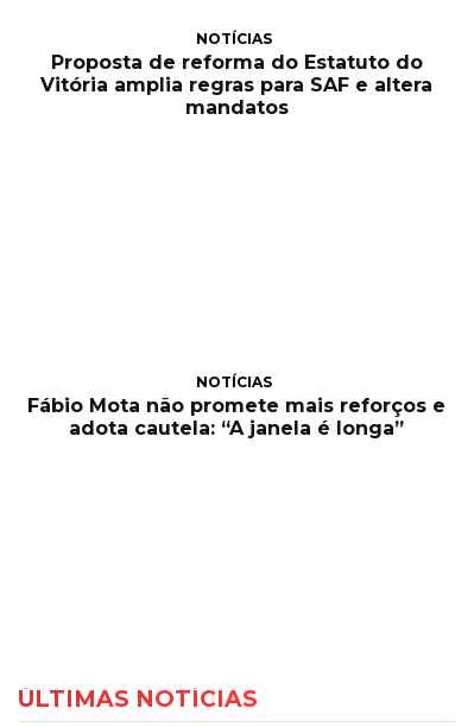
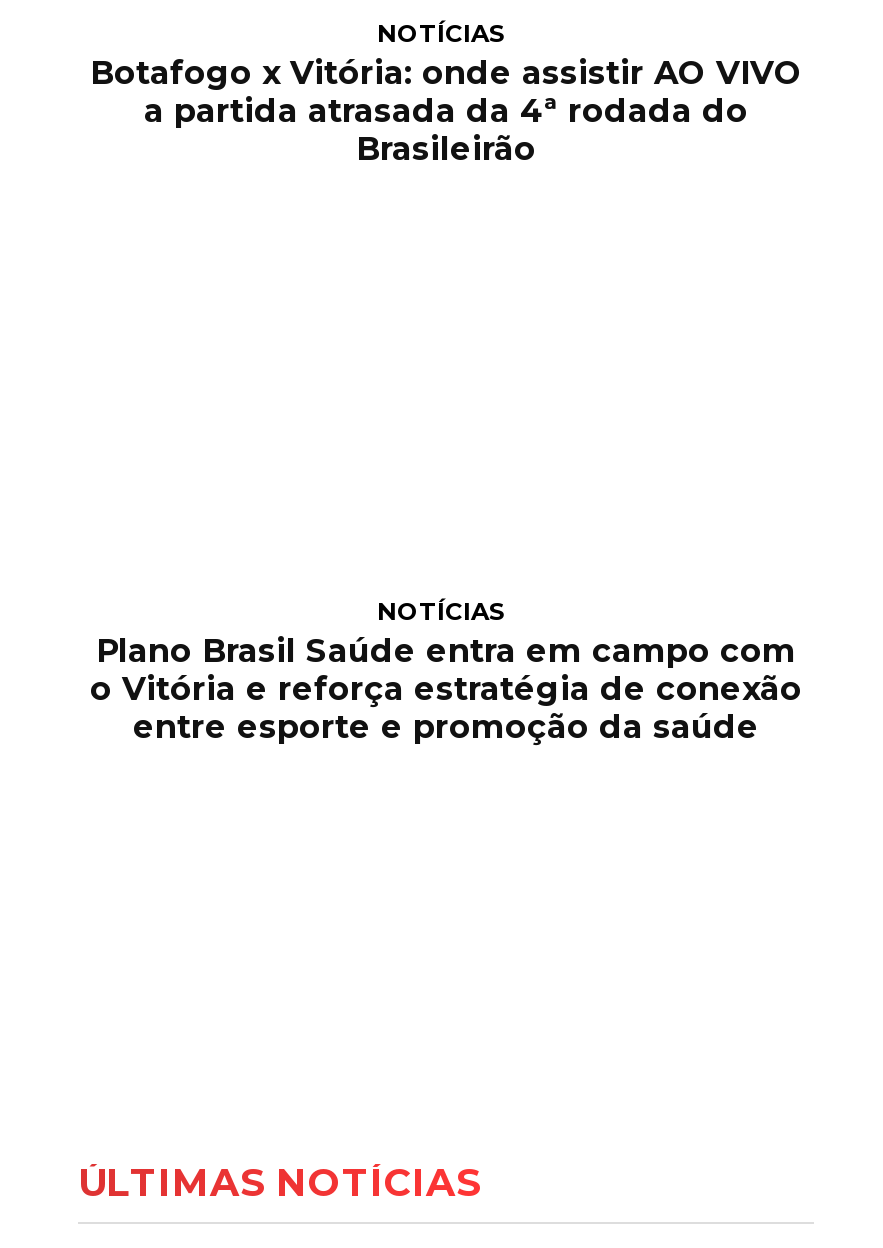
- Proposta de reforma do Estatuto do
- Vitória amplia regras para SAF e altera
- mandatos
+ Botafogo x Vitória: onde assistir AO VIVO
+ a partida atrasada da 4ª rodada do
+ Brasileirão

- Fábio Mota não promete mais reforços e
- adota cautela: “A janela é longa”
+ Plano Brasil Saúde entra em campo com
+ o Vitória e reforça estratégia de conexão
+ entre esporte e promoção da saúde
